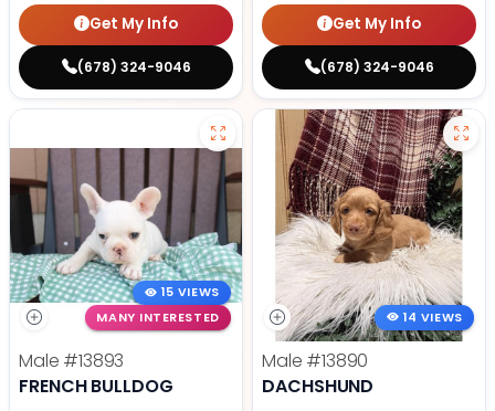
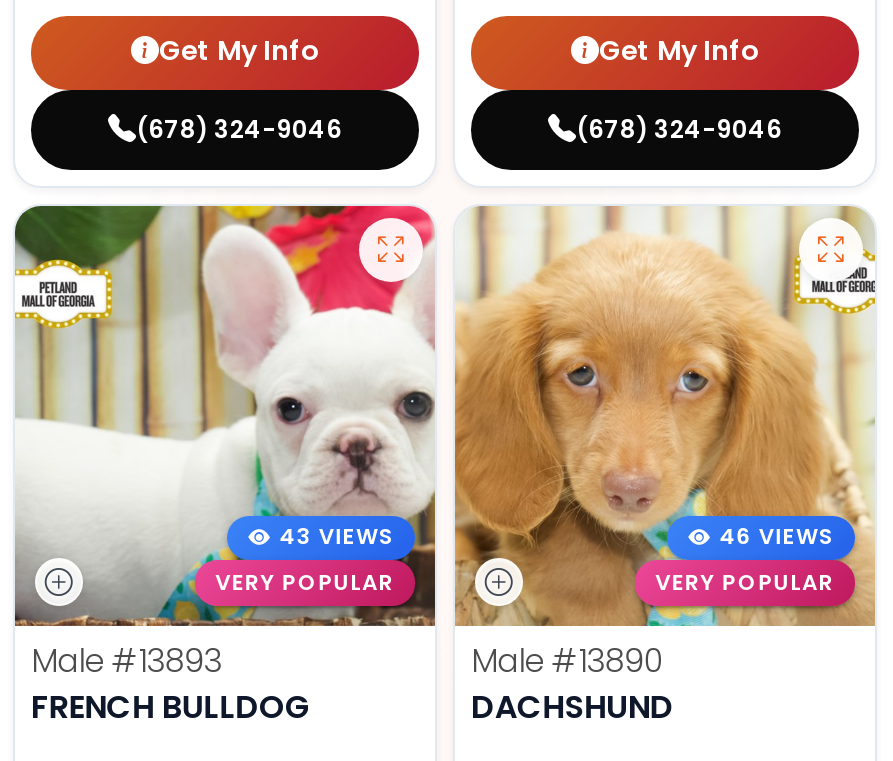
- [image]
- 15 VIEWS
+ [image]
+ 43 VIEWS

- [image]
- 14 VIEWS
+ [image]
+ 46 VIEWS
+ VERY POPULAR

- MANY INTERESTED
+ VERY POPULAR
